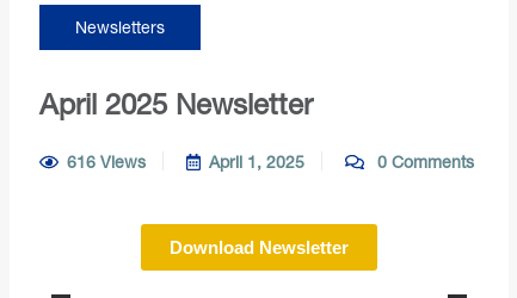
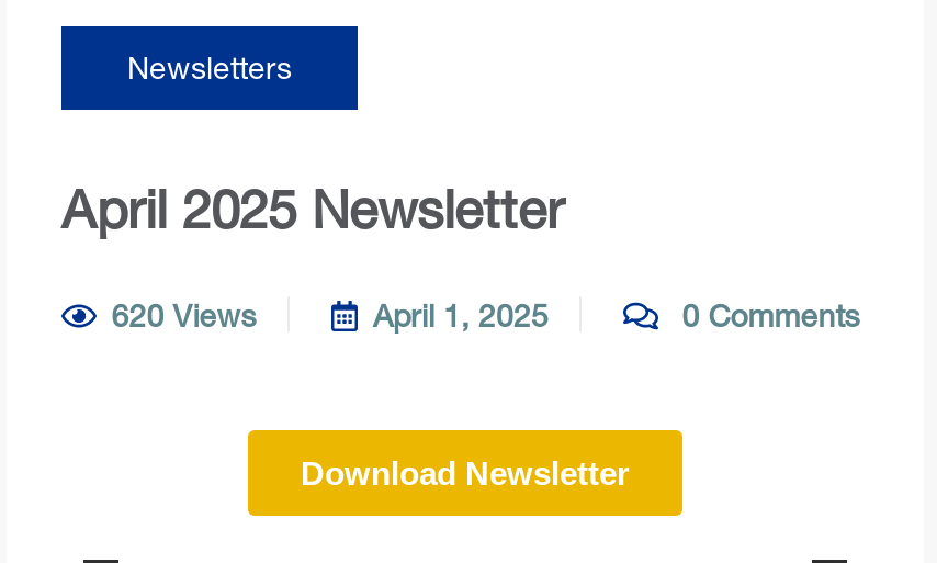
- 616 Views
+ 620 Views
